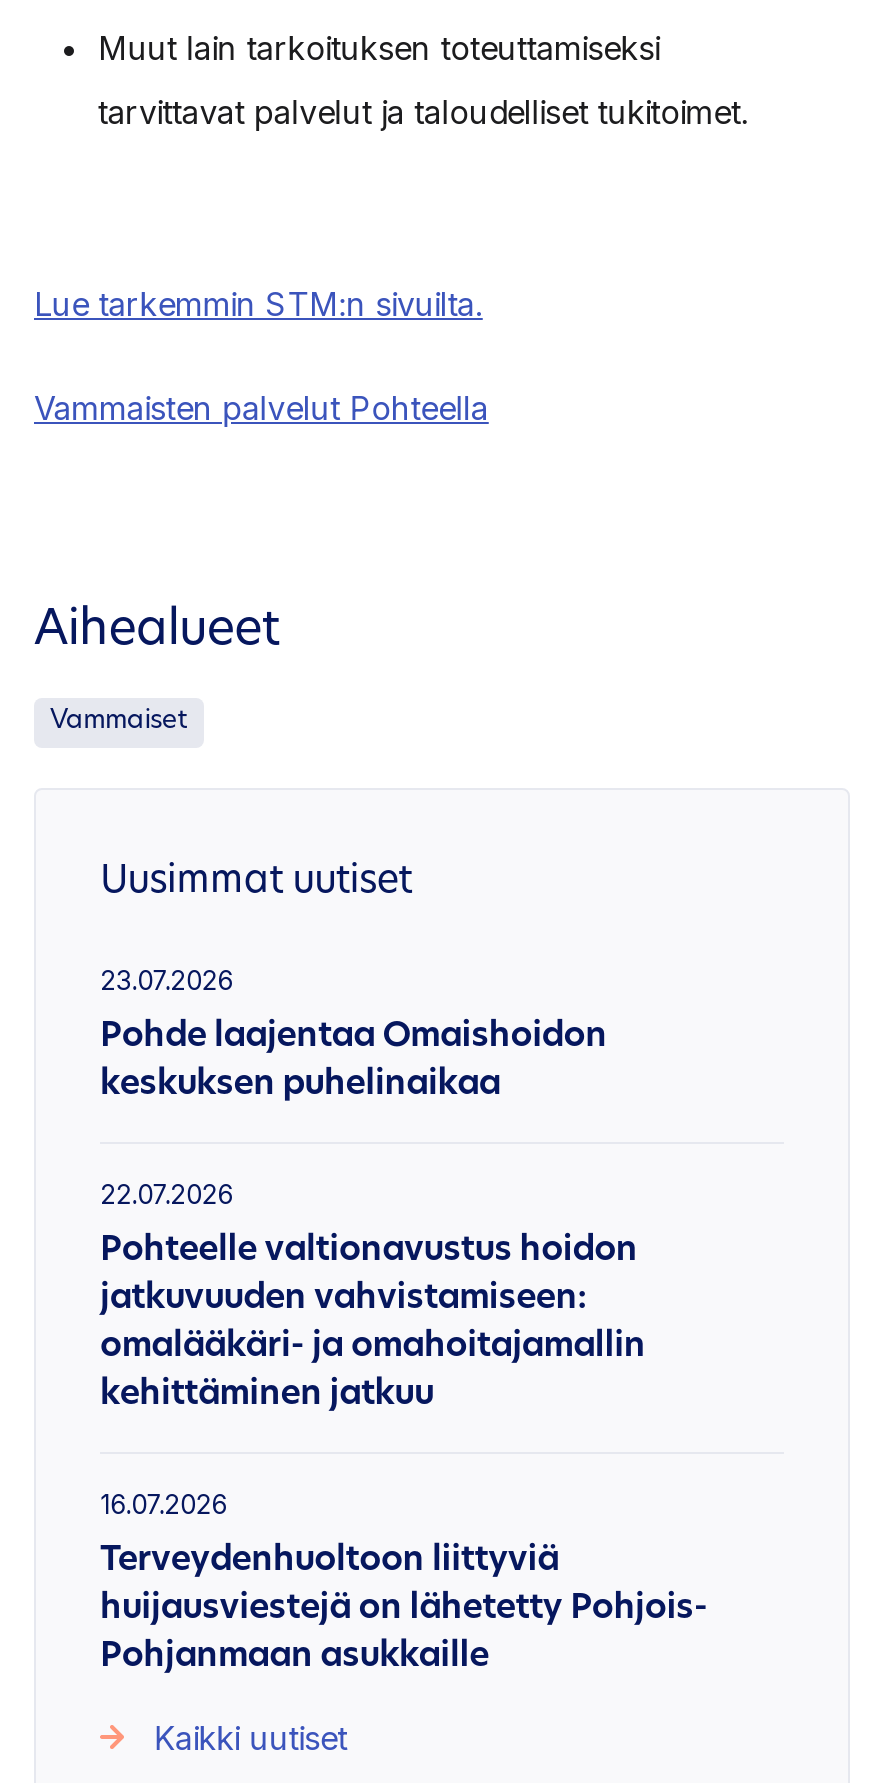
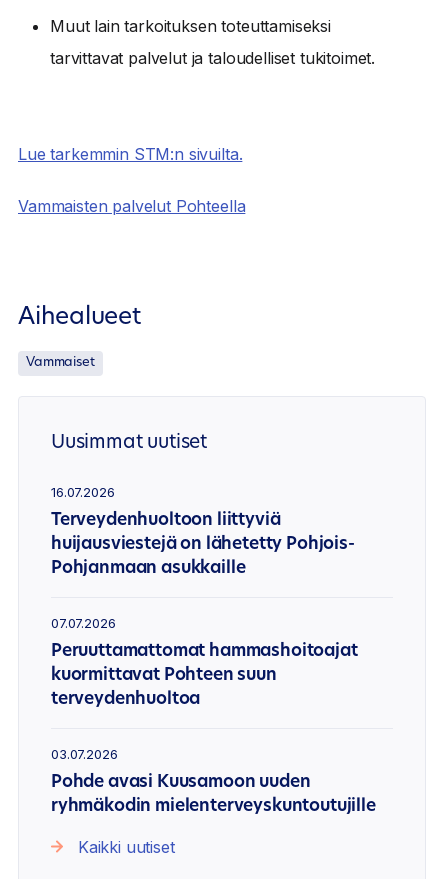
- 23.07.2026
- Pohde laajentaa Omaishoidon
- keskuksen puhelinaikaa
- 22.07.2026
- Pohteelle valtionavustus hoidon
- jatkuvuuden vahvistamiseen:
- omalääkäri- ja omahoitajamallin
- kehittäminen jatkuu

moved up: 16.07.2026 | Terveydenhuoltoon liittyviä | huijausviestejä on lähetetty Pohjois- | Pohjanmaan asukkaille

+ 07.07.2026
+ Peruuttamattomat hammashoitoajat
+ kuormittavat Pohteen suun
+ terveydenhuoltoa
+ 03.07.2026
+ Pohde avasi Kuusamoon uuden
+ ryhmäkodin mielenterveyskuntoutujille
